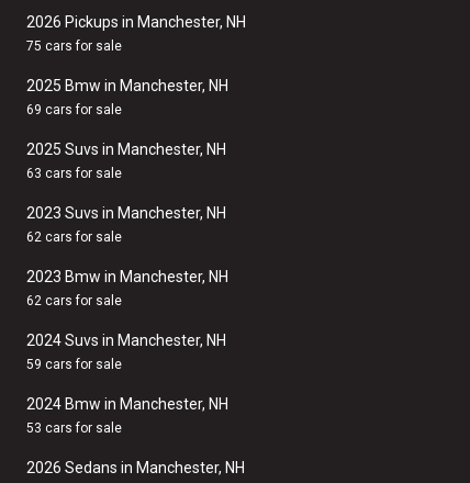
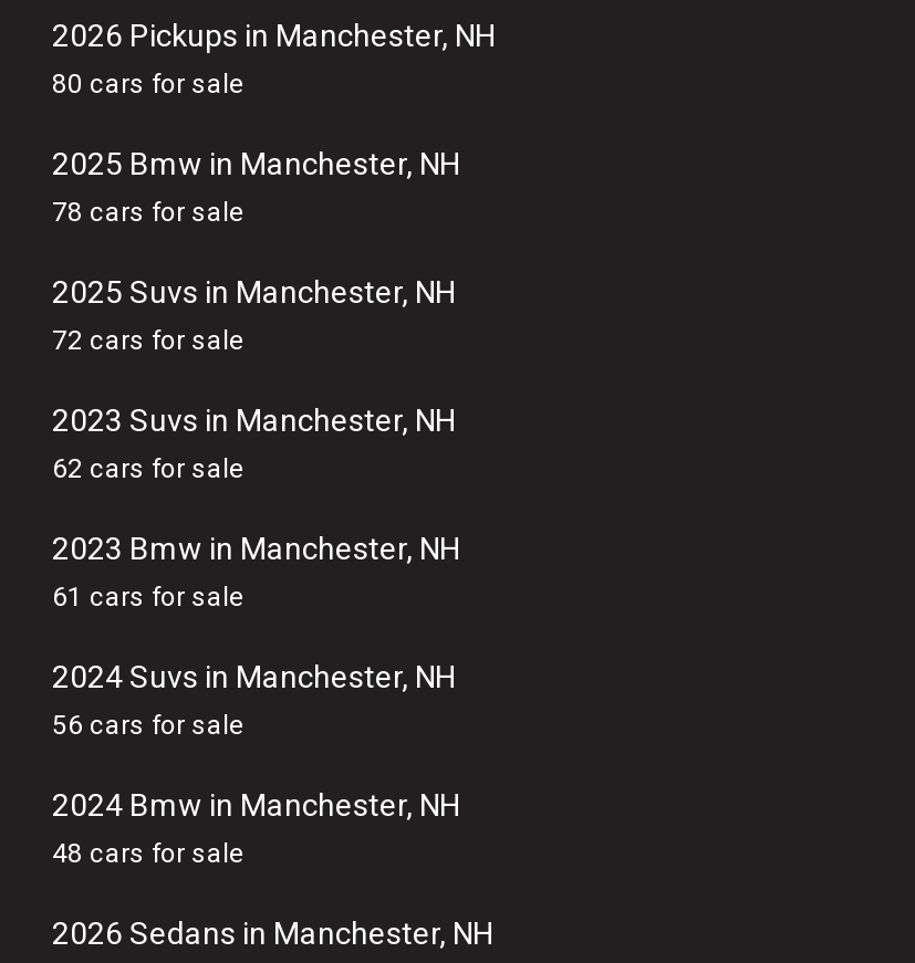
- 75 cars for sale
+ 80 cars for sale

- 69 cars for sale
+ 78 cars for sale

- 63 cars for sale
+ 72 cars for sale

- 62 cars for sale
+ 61 cars for sale

- 59 cars for sale
+ 56 cars for sale

- 53 cars for sale
+ 48 cars for sale
